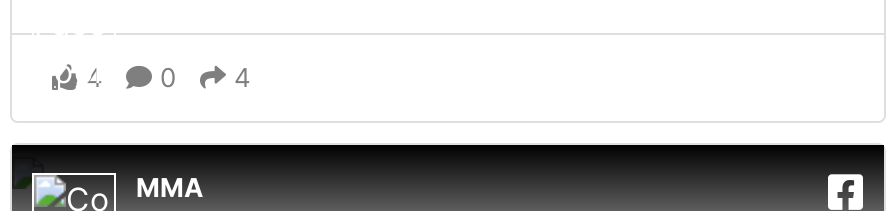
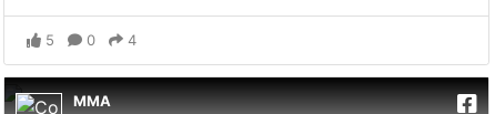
- 4 0 4
+ 5 0 4
